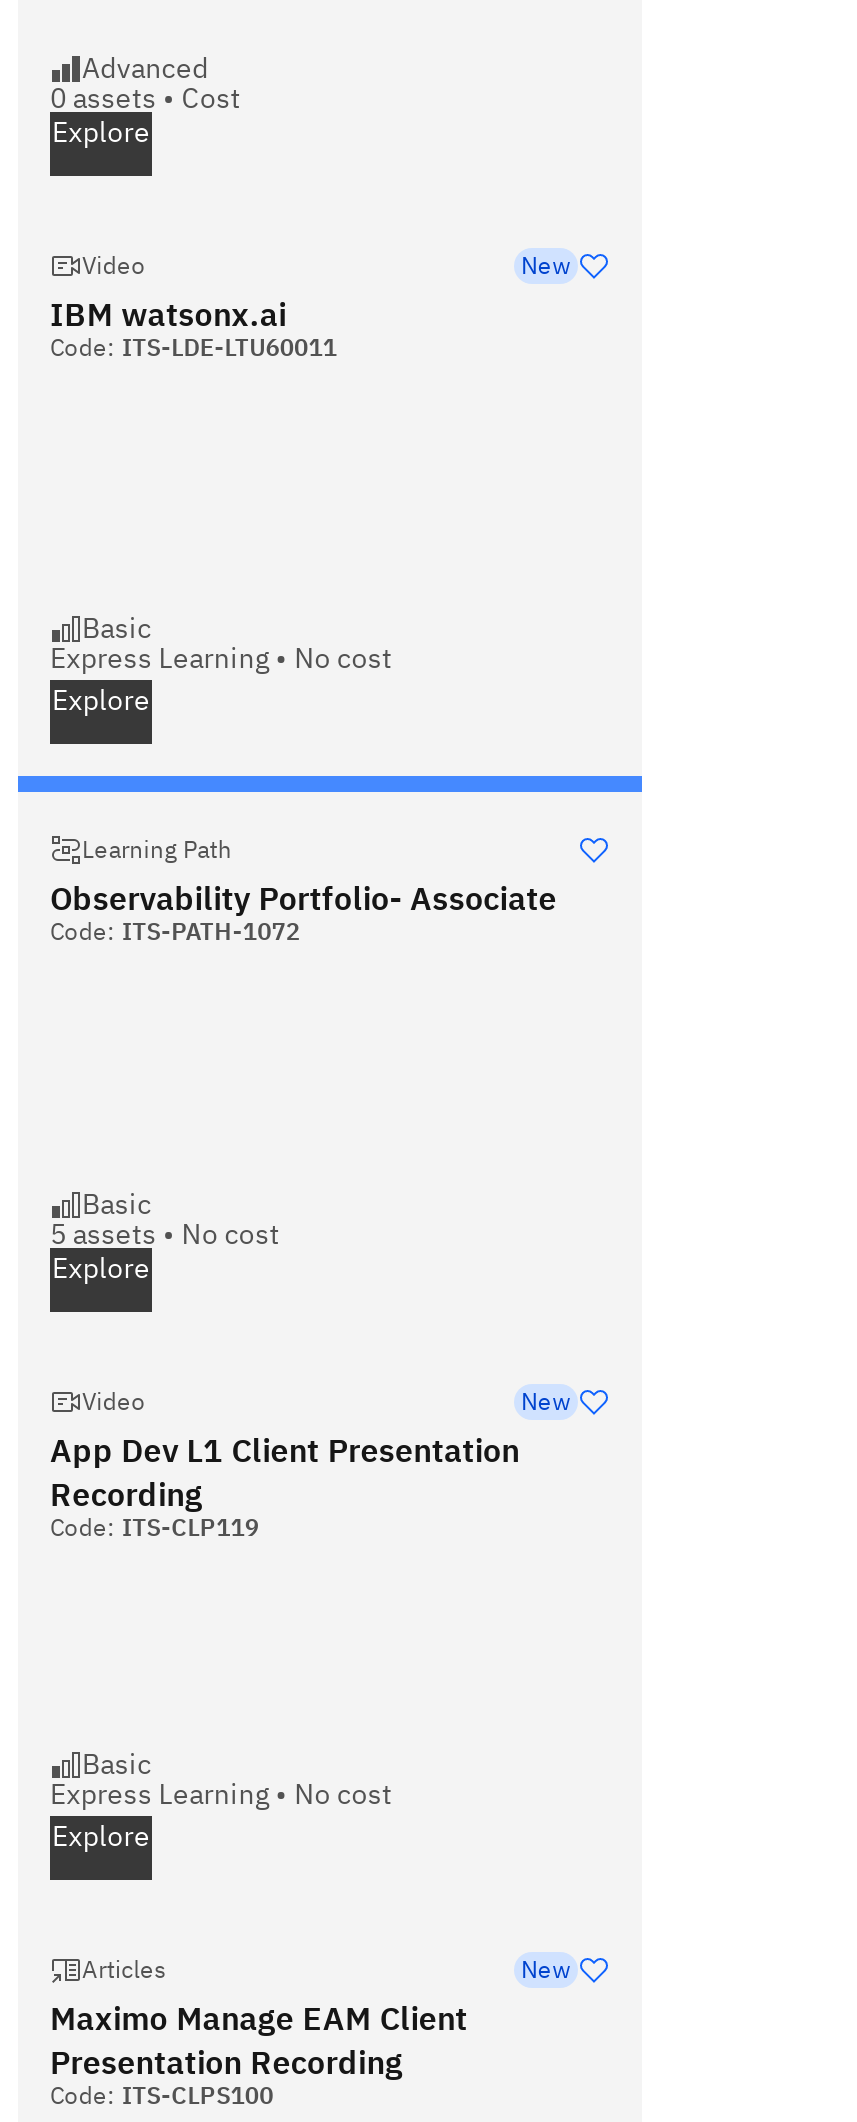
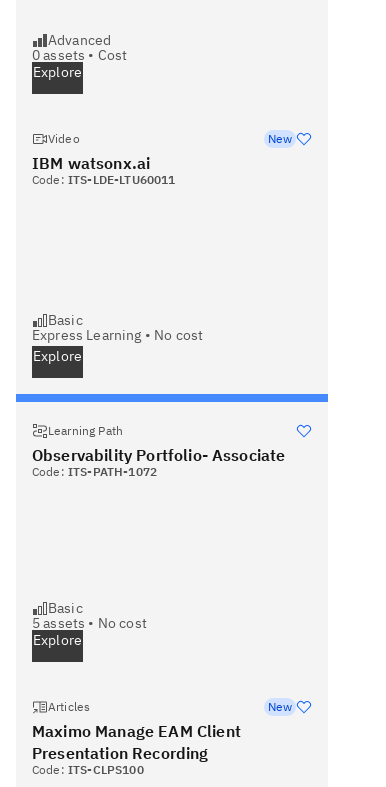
- Video
- New
- App Dev L1 Client Presentation
- Recording
- Code: ITS-CLP119

- Basic
- Express Learning • No cost
- Explore
